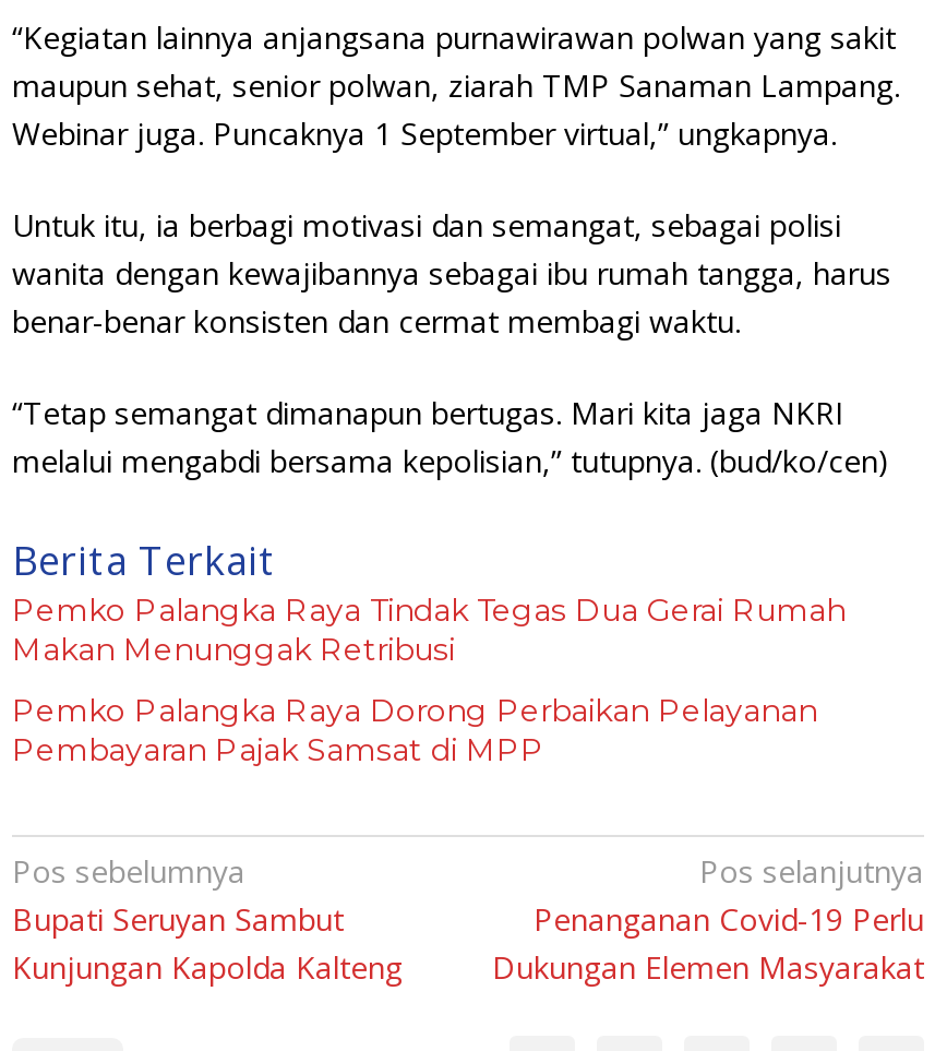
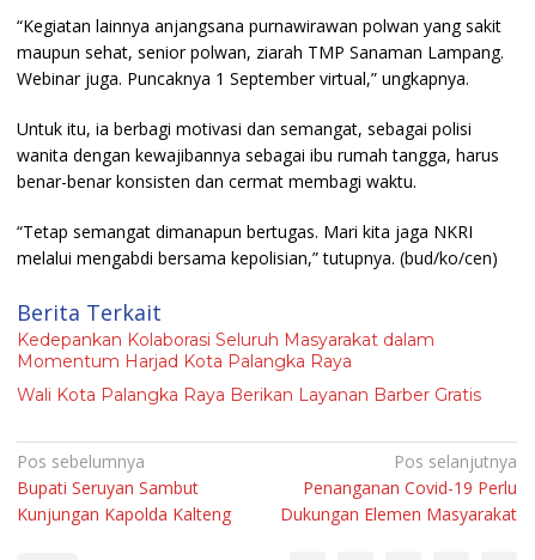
- Pemko Palangka Raya Tindak Tegas Dua Gerai Rumah
- Makan Menunggak Retribusi
+ Kedepankan Kolaborasi Seluruh Masyarakat dalam
+ Momentum Harjad Kota Palangka Raya

- Pemko Palangka Raya Dorong Perbaikan Pelayanan
- Pembayaran Pajak Samsat di MPP
+ Wali Kota Palangka Raya Berikan Layanan Barber Gratis
